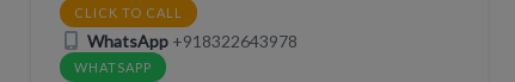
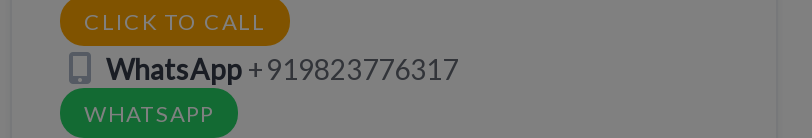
- WhatsApp +918322643978
+ WhatsApp +919823776317
